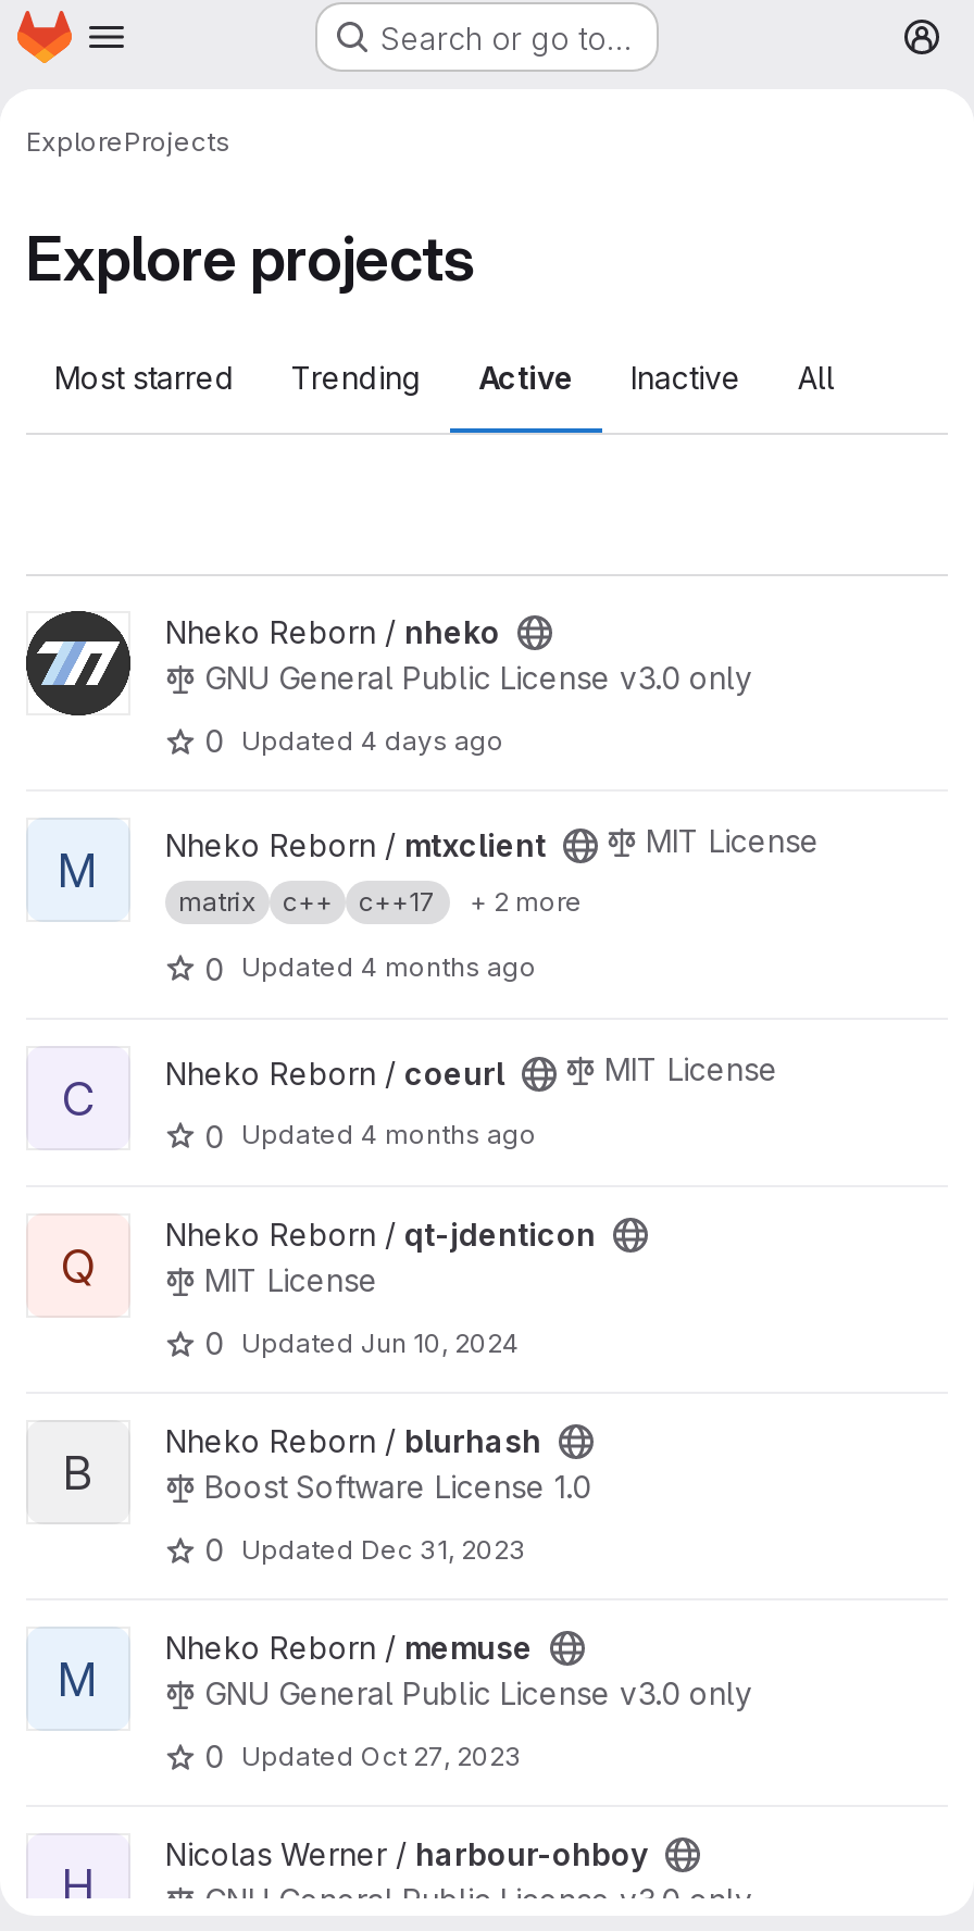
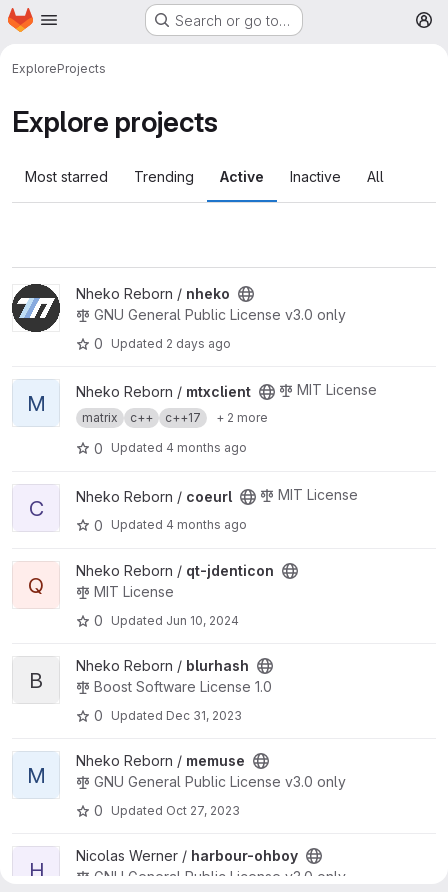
- 0 Updated 4 days ago
+ 0 Updated 2 days ago
